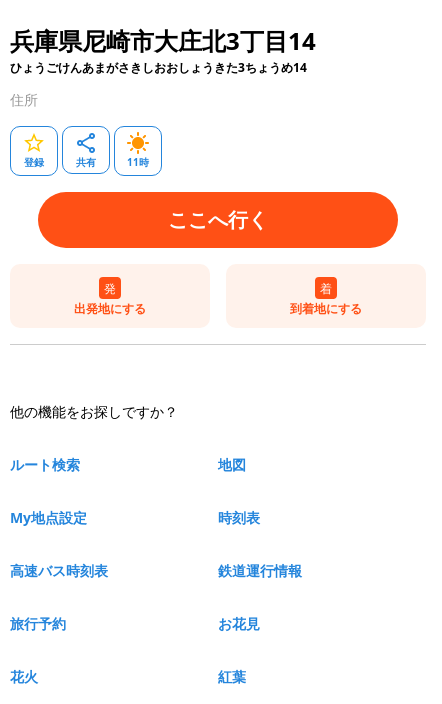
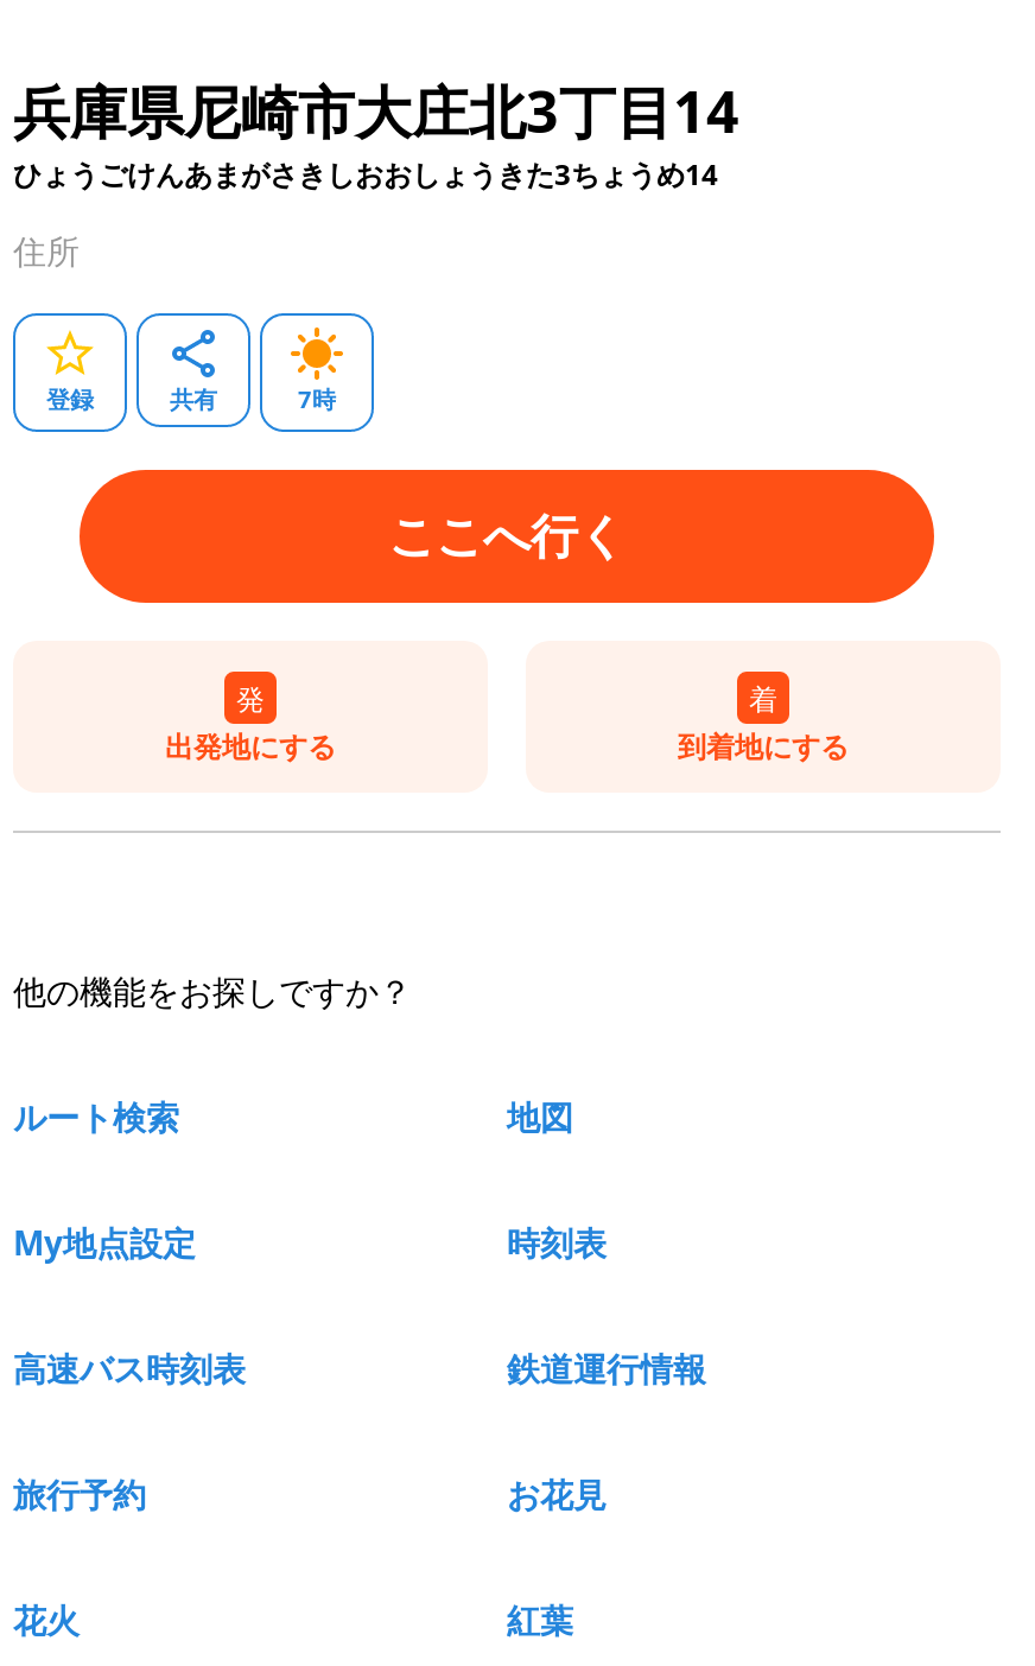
- 11時
+ 7時
